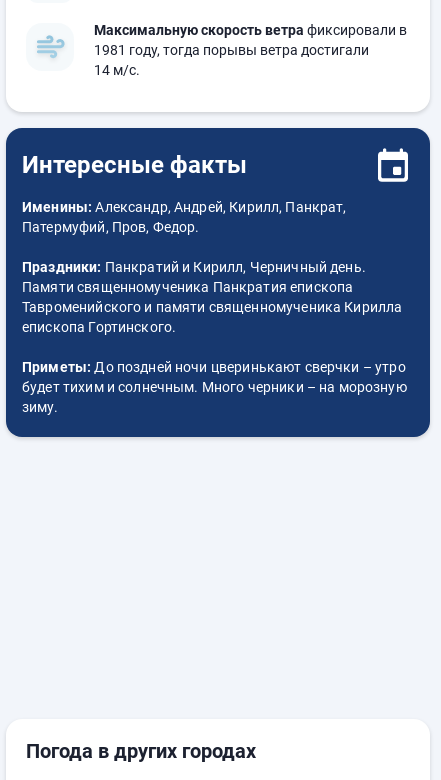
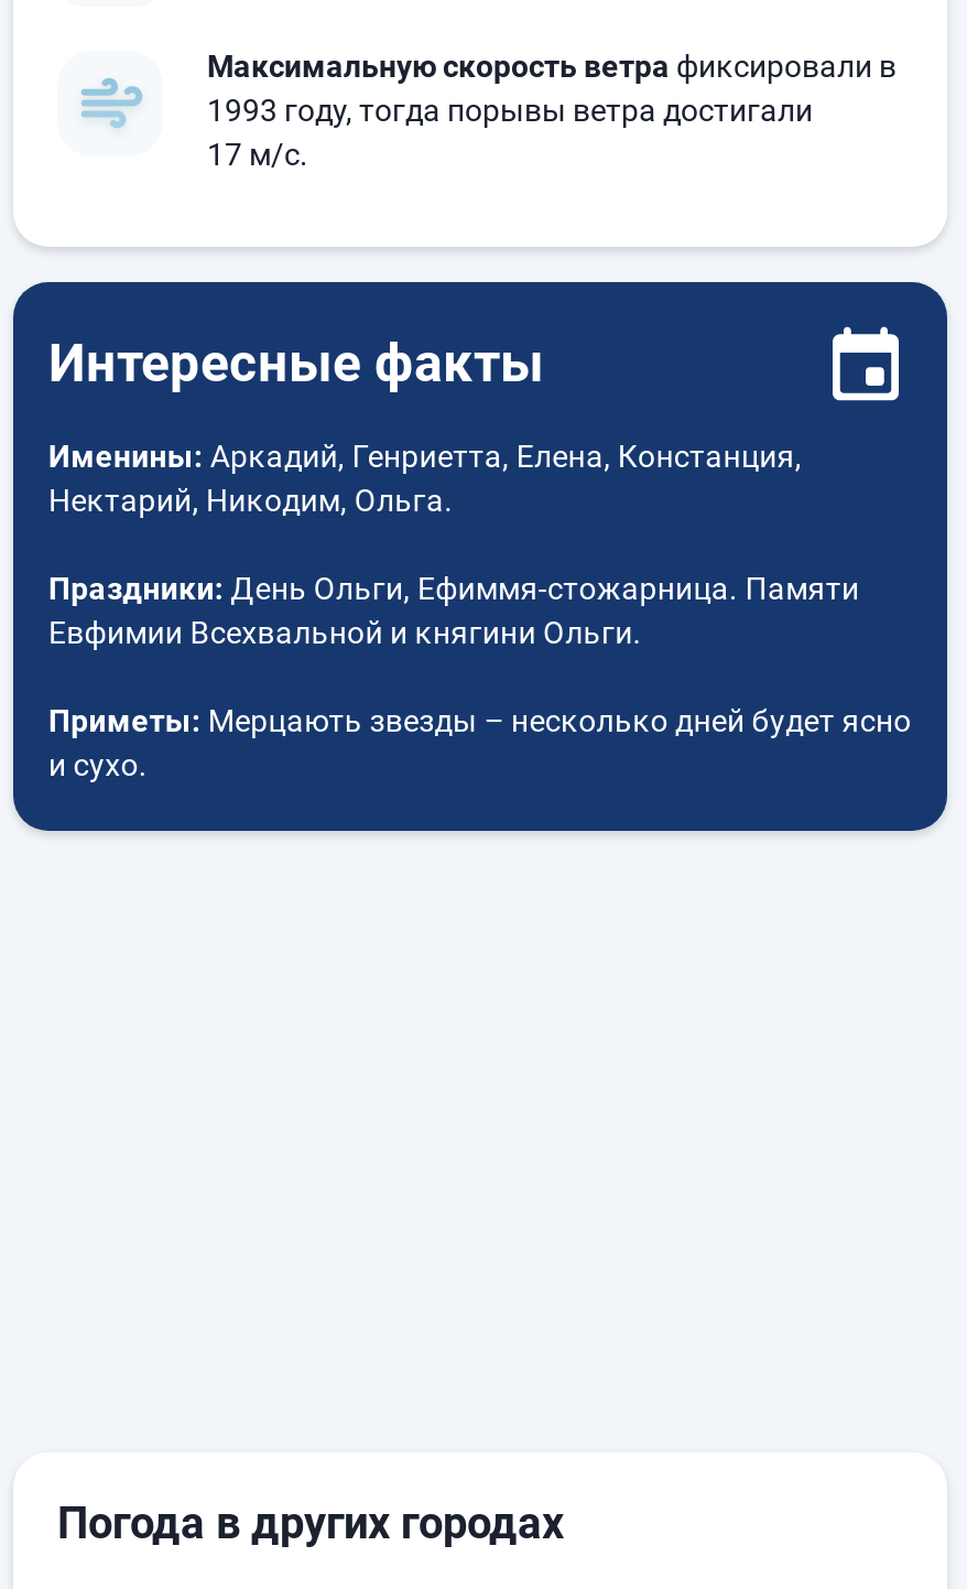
- 1981 году, тогда порывы ветра достигали
+ 1993 году, тогда порывы ветра достигали

- 14 м/с.
+ 17 м/с.

- Именины: Александр, Андрей, Кирилл, Панкрат,
- Патермуфий, Пров, Федор.
+ Именины: Аркадий, Генриетта, Елена, Констанция,
+ Нектарий, Никодим, Ольга.

- Праздники: Панкратий и Кирилл, Черничный день.
- Памяти священномученика Панкратия епископа
- Тавроменийского и памяти священномученика Кирилла
- епископа Гортинского.
+ Праздники: День Ольги, Ефиммя-стожарница. Памяти
+ Евфимии Всехвальной и княгини Ольги.

- Приметы: До поздней ночи цверинькают сверчки – утро
- будет тихим и солнечным. Много черники – на морозную
- зиму.
+ Приметы: Мерцають звезды – несколько дней будет ясно
+ и сухо.
